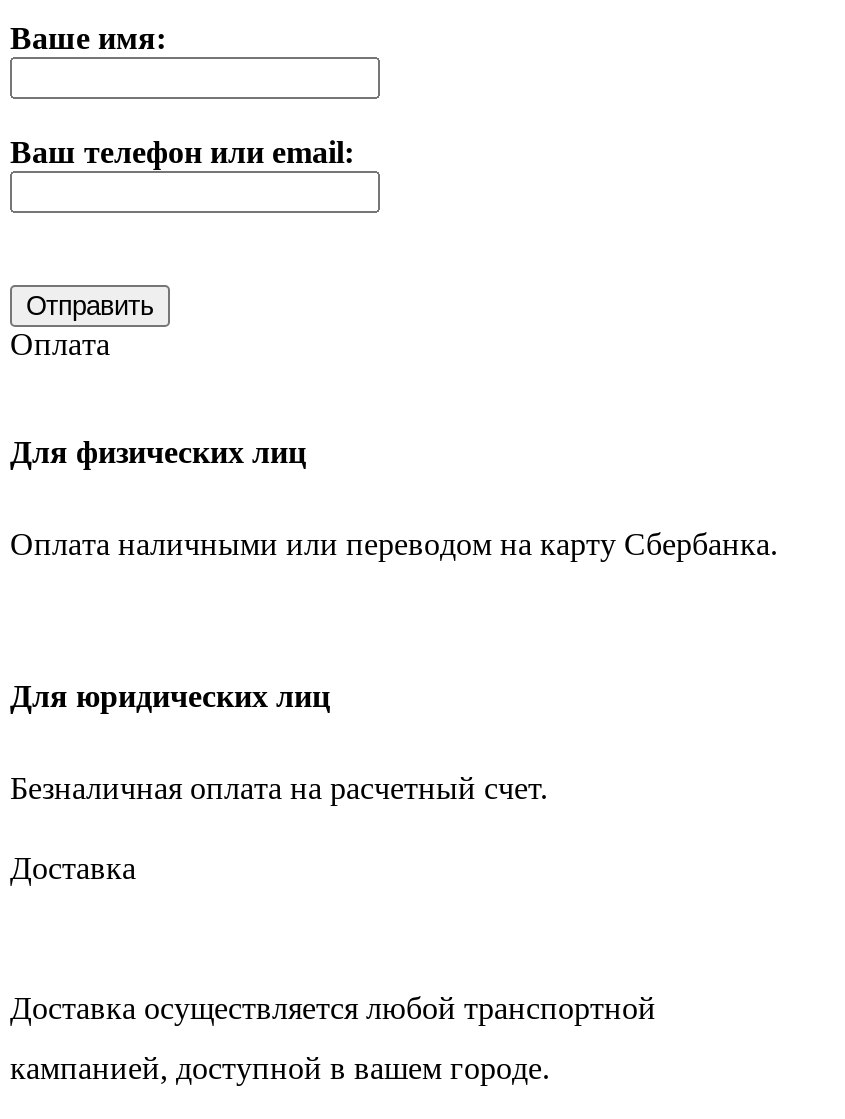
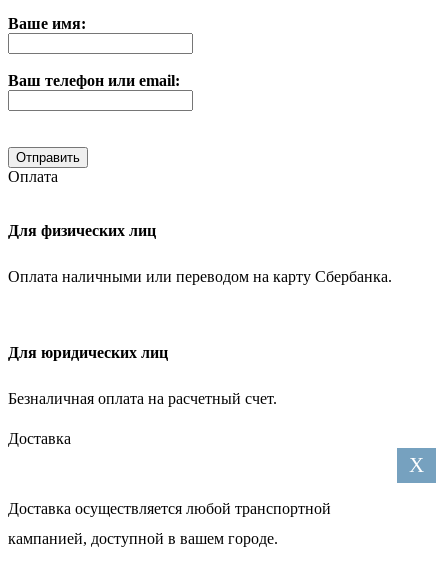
+ X
